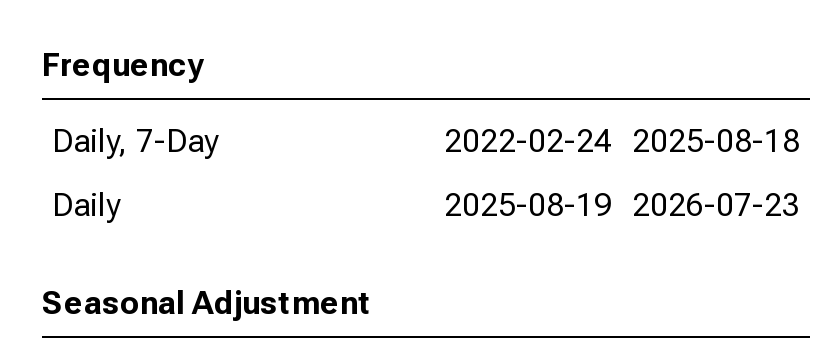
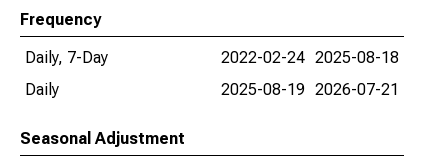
- 2025-08-19 2026-07-23
+ 2025-08-19 2026-07-21
